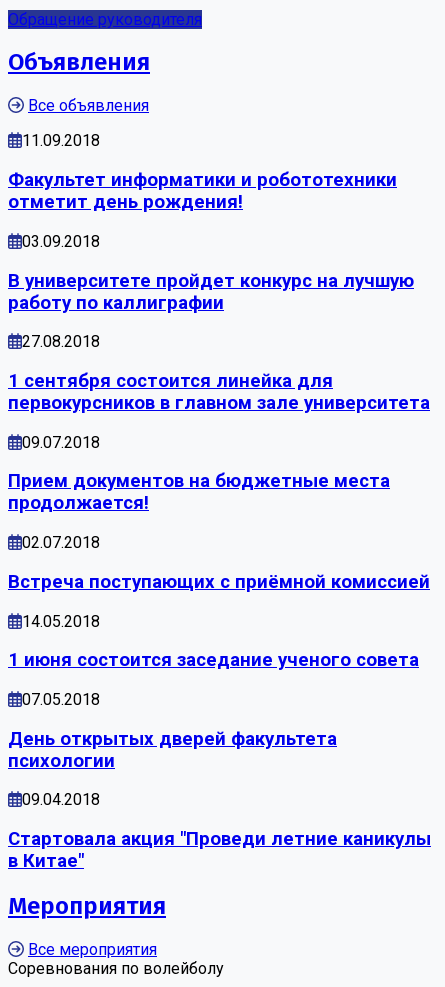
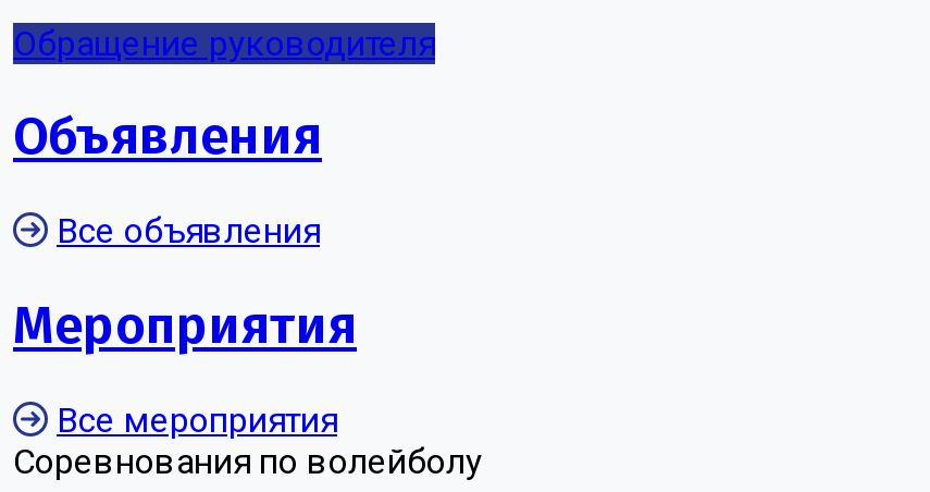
- 11.09.2018
- Факультет информатики и робототехники
- отметит день рождения!
- 03.09.2018
- В университете пройдет конкурс на лучшую
- работу по каллиграфии
- 27.08.2018
- 1 сентября состоится линейка для
- первокурсников в главном зале университета
- 09.07.2018
- Прием документов на бюджетные места
- продолжается!
- 02.07.2018
- Встреча поступающих с приёмной комиссией
- 14.05.2018
- 1 июня состоится заседание ученого совета
- 07.05.2018
- День открытых дверей факультета
- психологии
- 09.04.2018
- Стартовала акция "Проведи летние каникулы
- в Китае"
